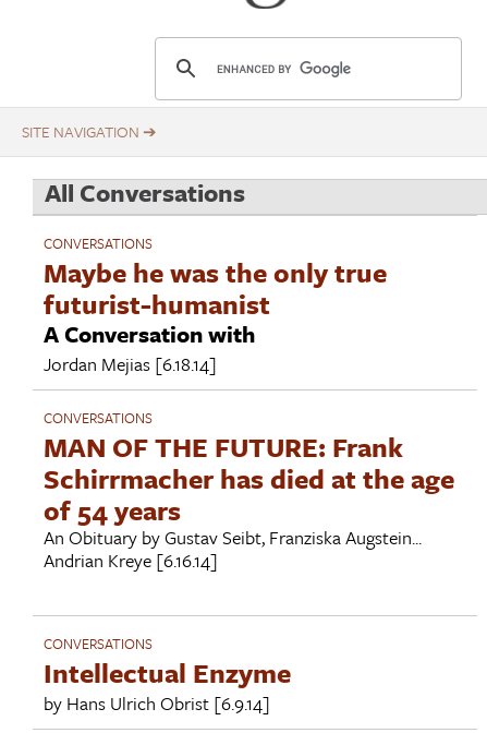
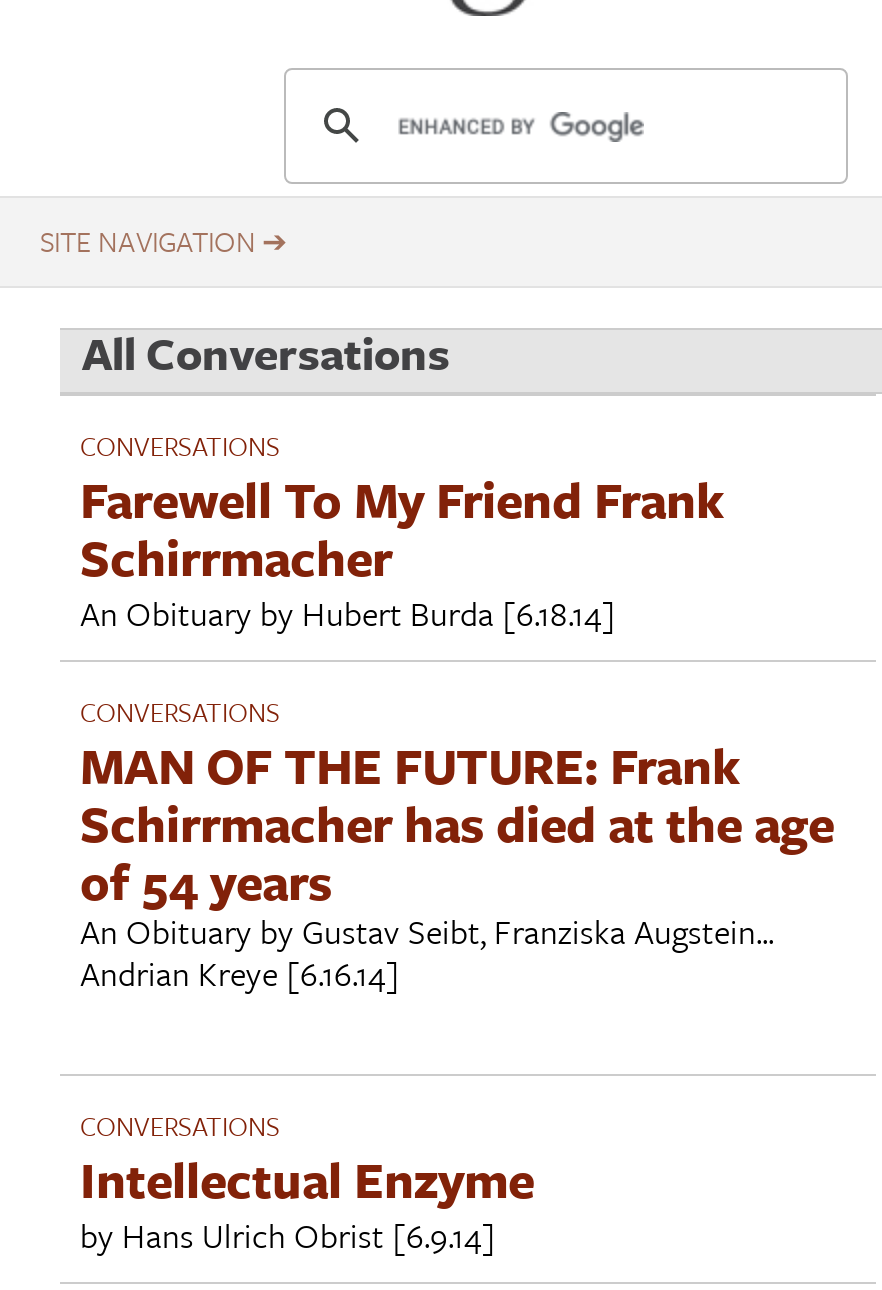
- Maybe he was the only true
- futurist-humanist
- A Conversation with
- Jordan Mejias [6.18.14]
+ Farewell To My Friend Frank
+ Schirrmacher
+ An Obituary by Hubert Burda [6.18.14]
